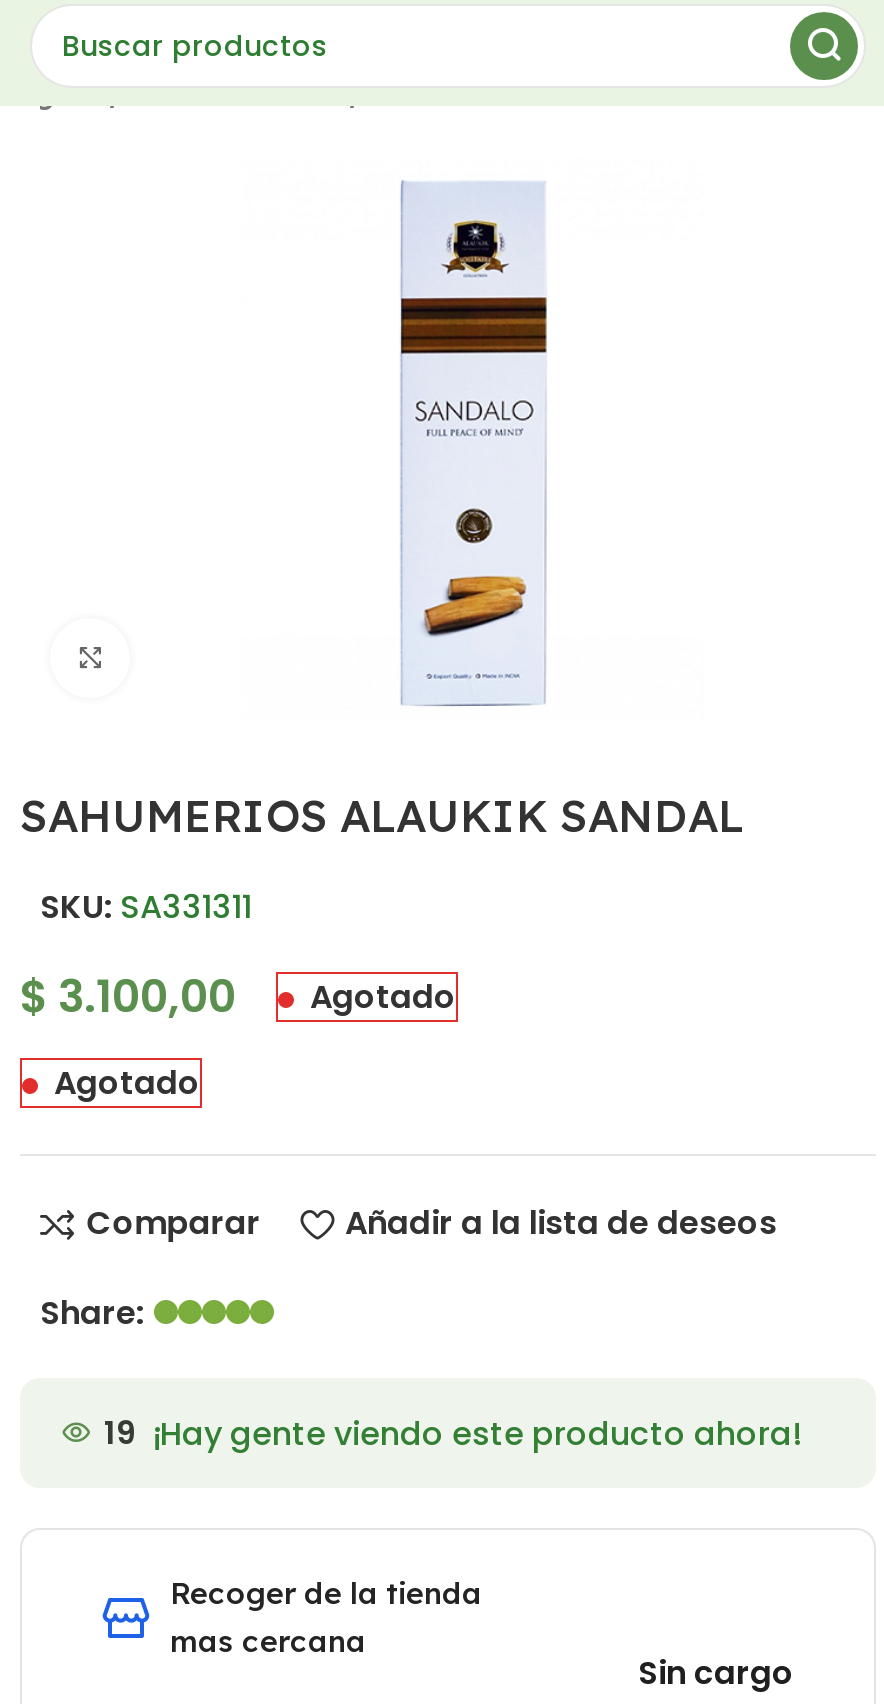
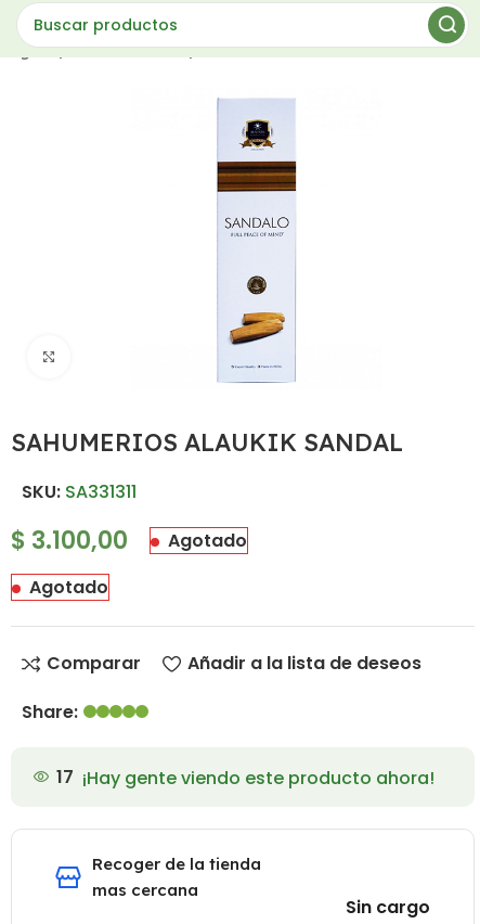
- 19 ¡Hay gente viendo este producto ahora!
+ 17 ¡Hay gente viendo este producto ahora!
